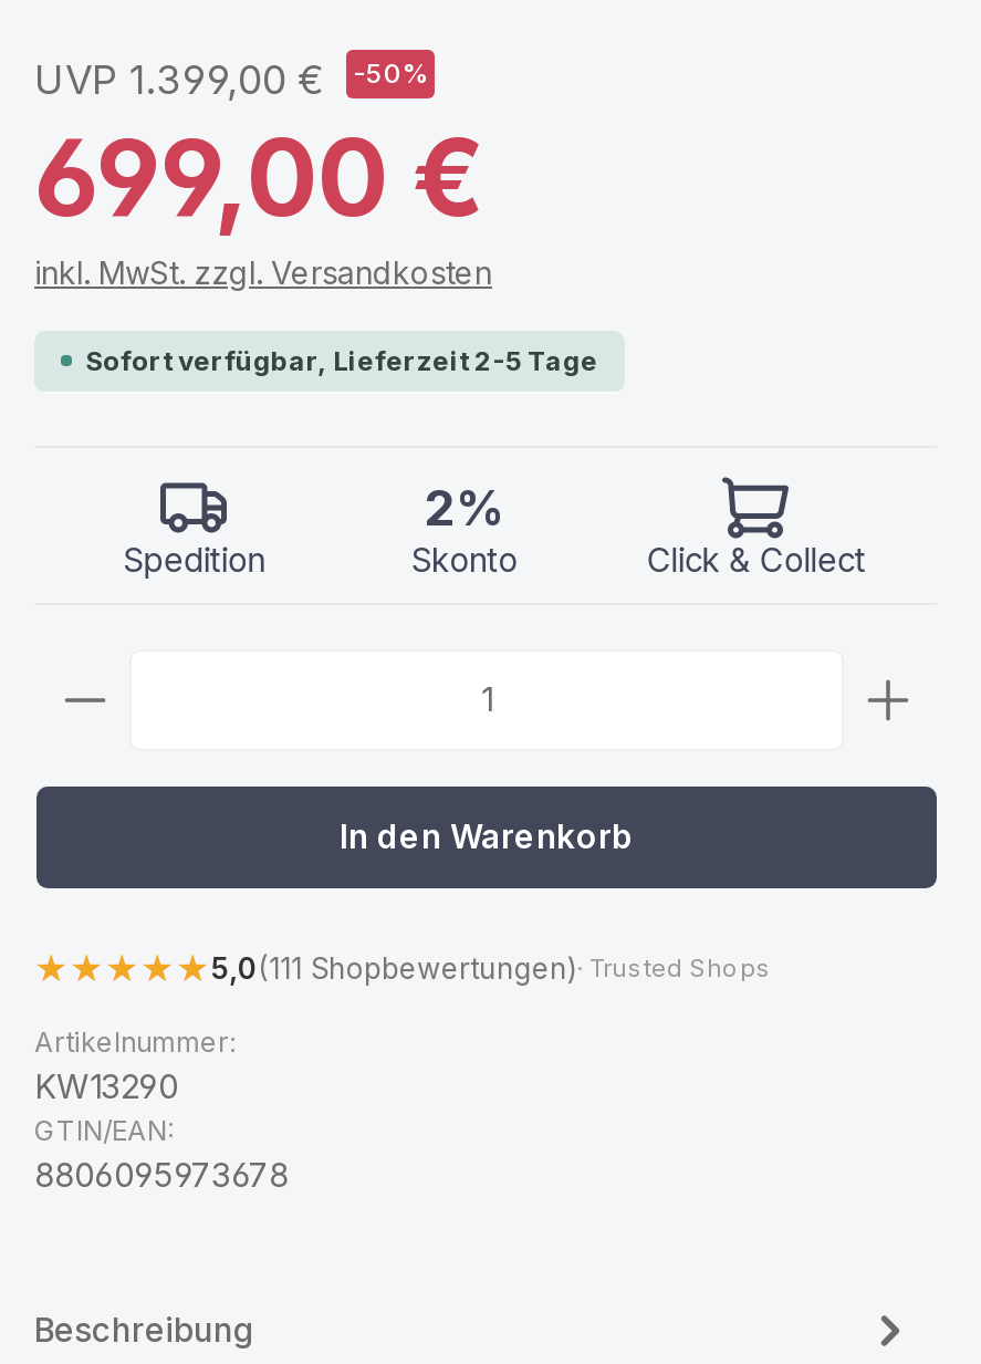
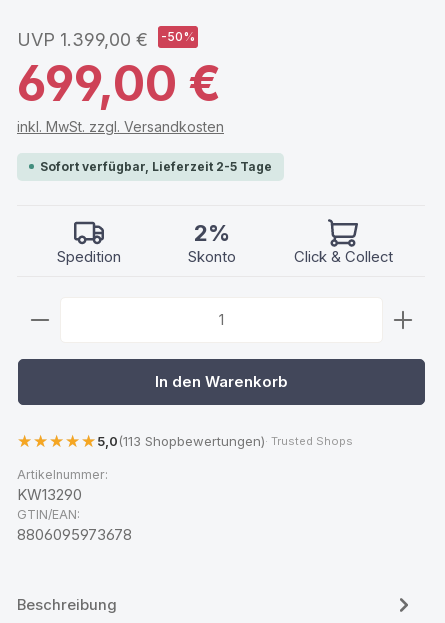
- 5,0 (111 Shopbewertungen) · Trusted Shops
+ 5,0 (113 Shopbewertungen) · Trusted Shops
